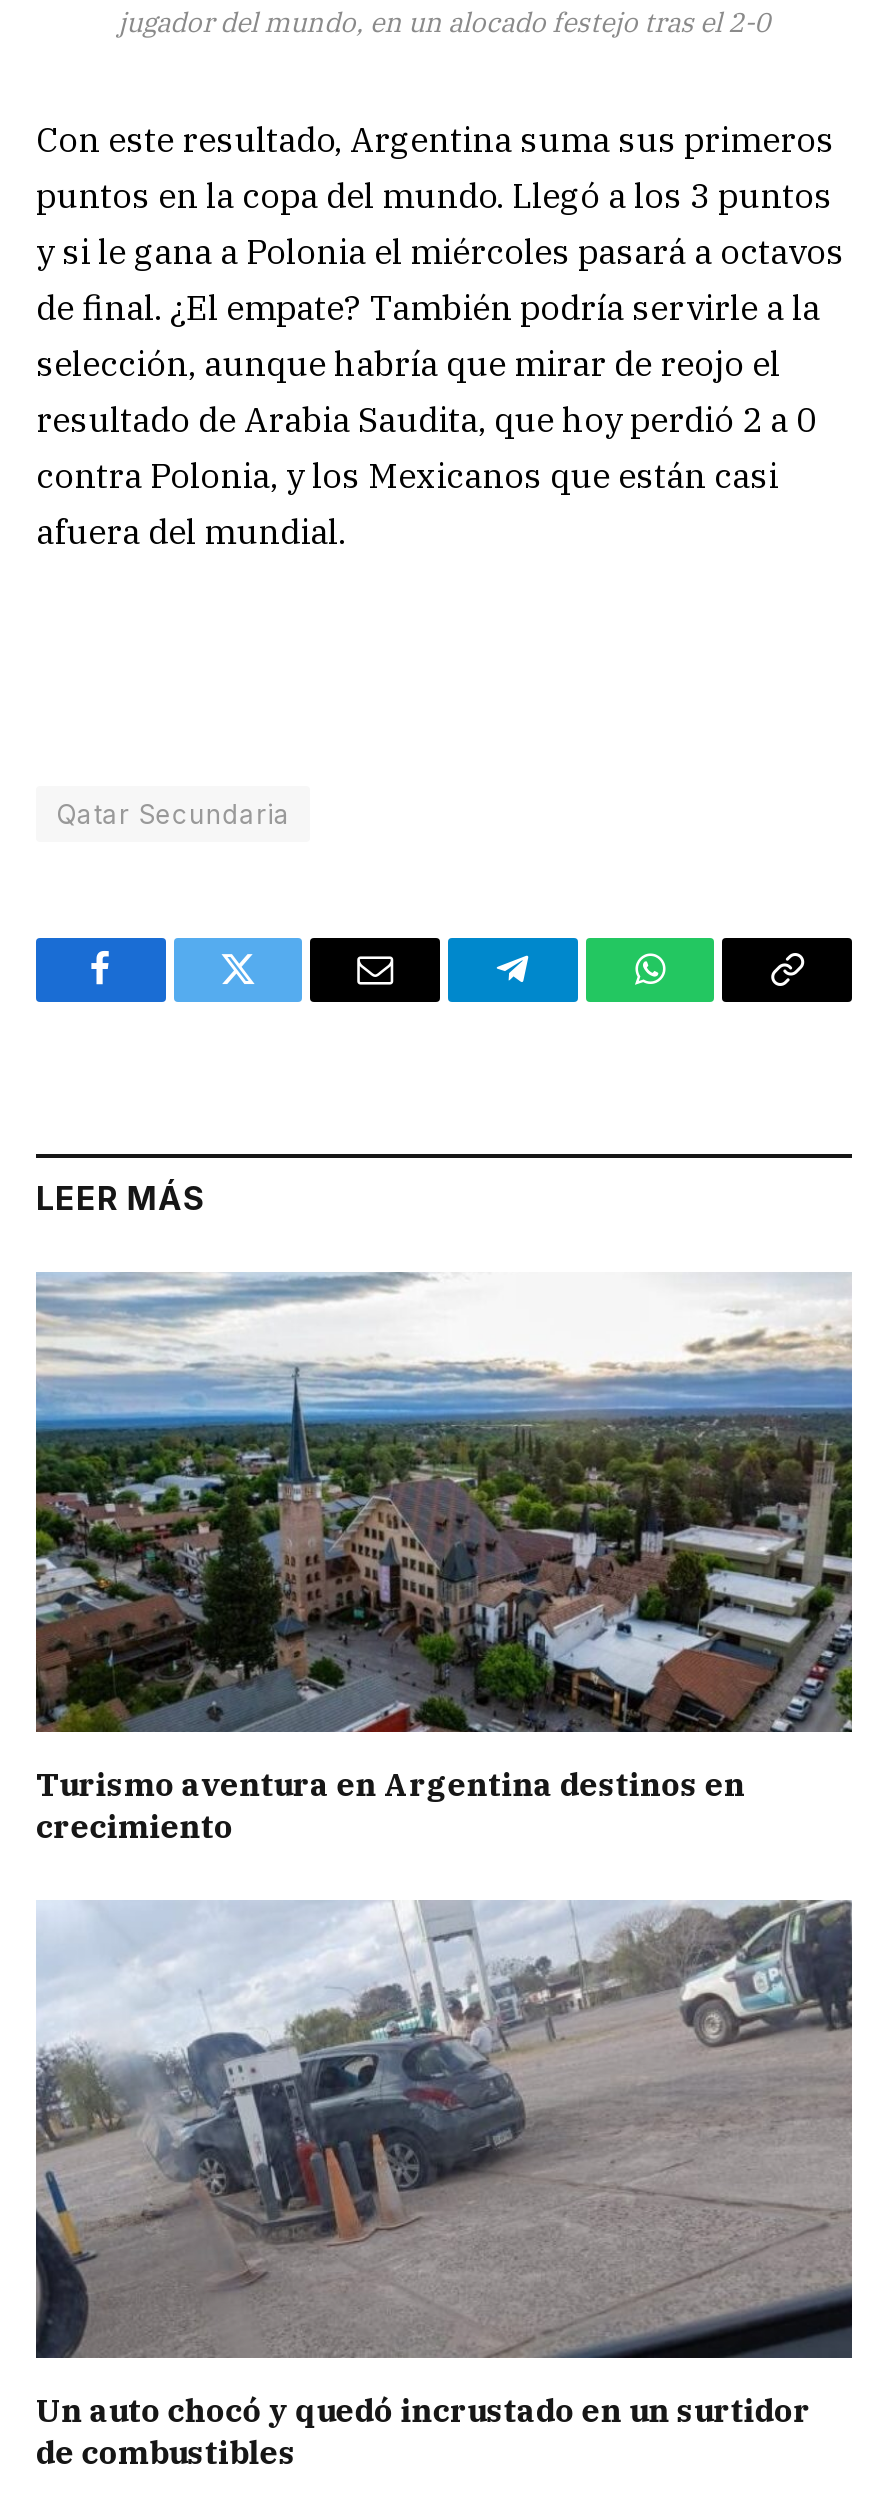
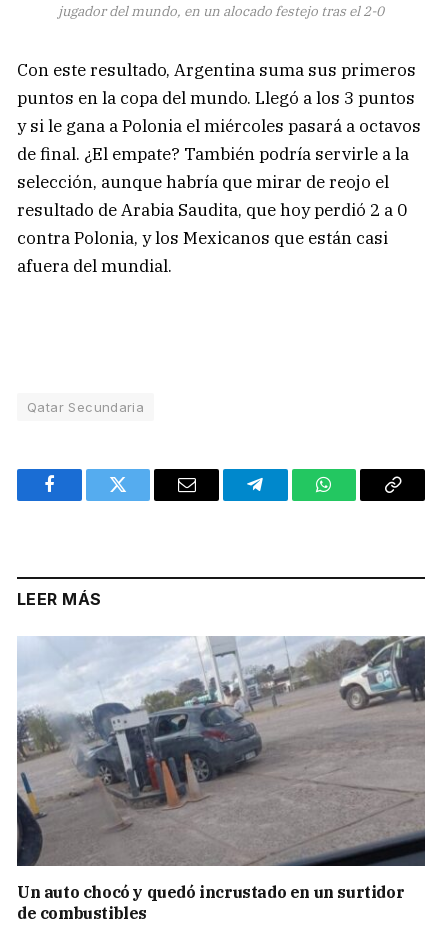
- [image]
- Turismo aventura en Argentina destinos en
- crecimiento
